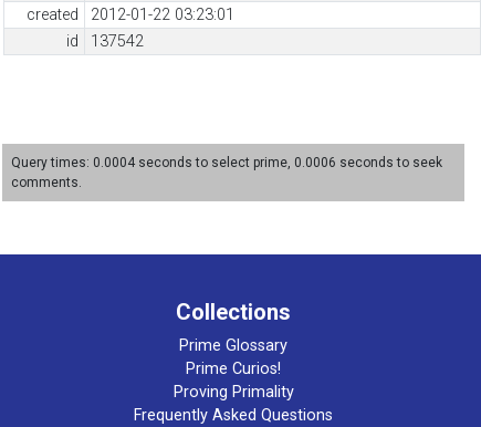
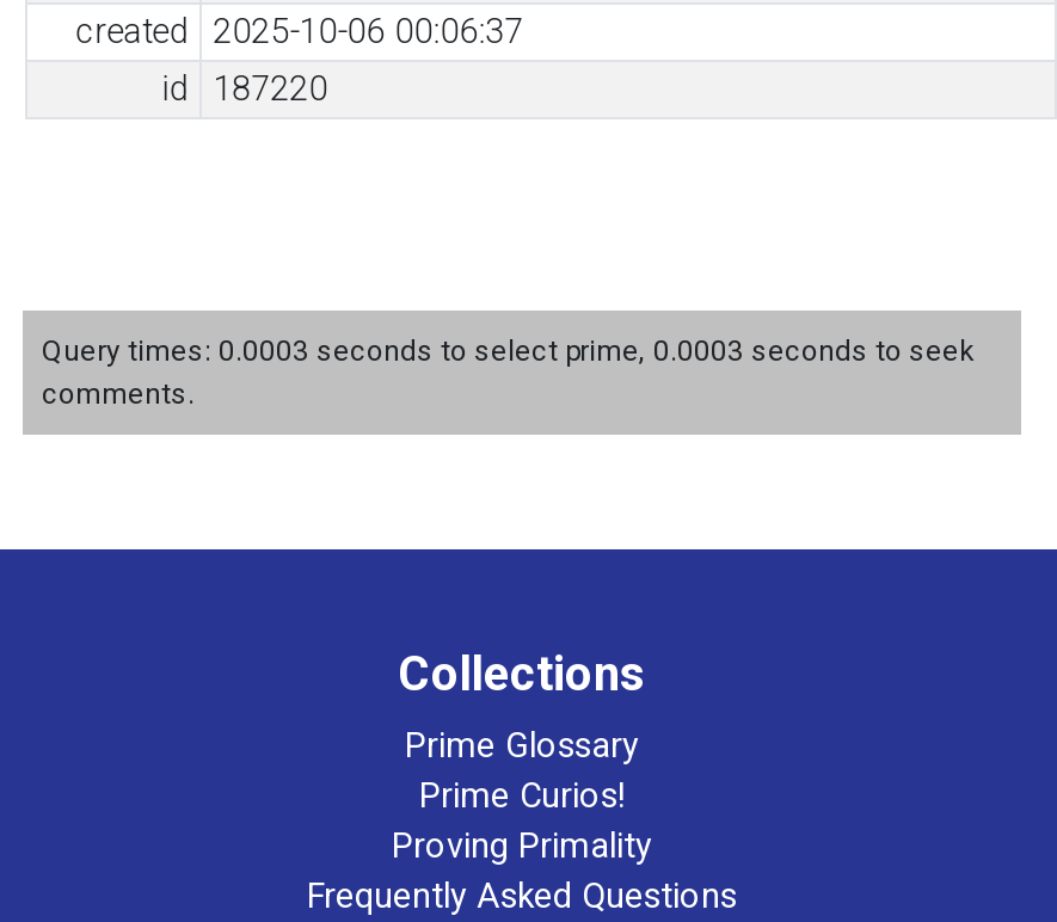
- created 2012-01-22 03:23:01
+ created 2025-10-06 00:06:37

- id 137542
+ id 187220

- Query times: 0.0004 seconds to select prime, 0.0006 seconds to seek
+ Query times: 0.0003 seconds to select prime, 0.0003 seconds to seek
